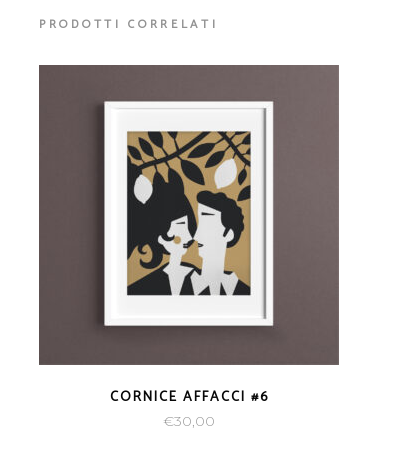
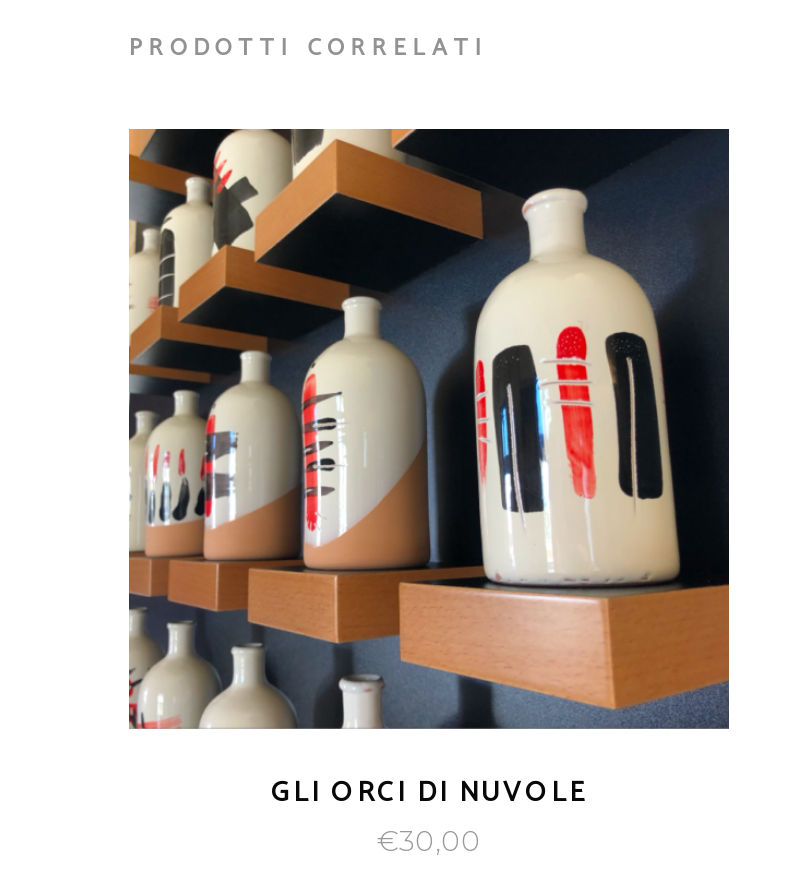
- [image]
- CORNICE AFFACCI #6
+ [image]
+ GLI ORCI DI NUVOLE
